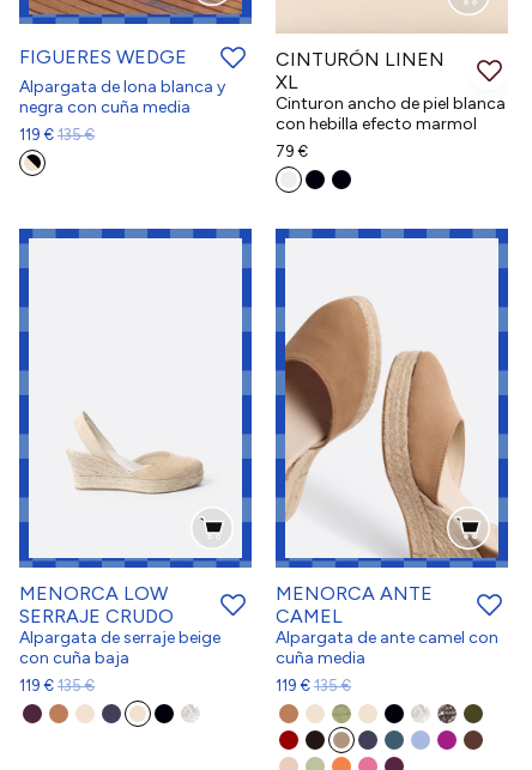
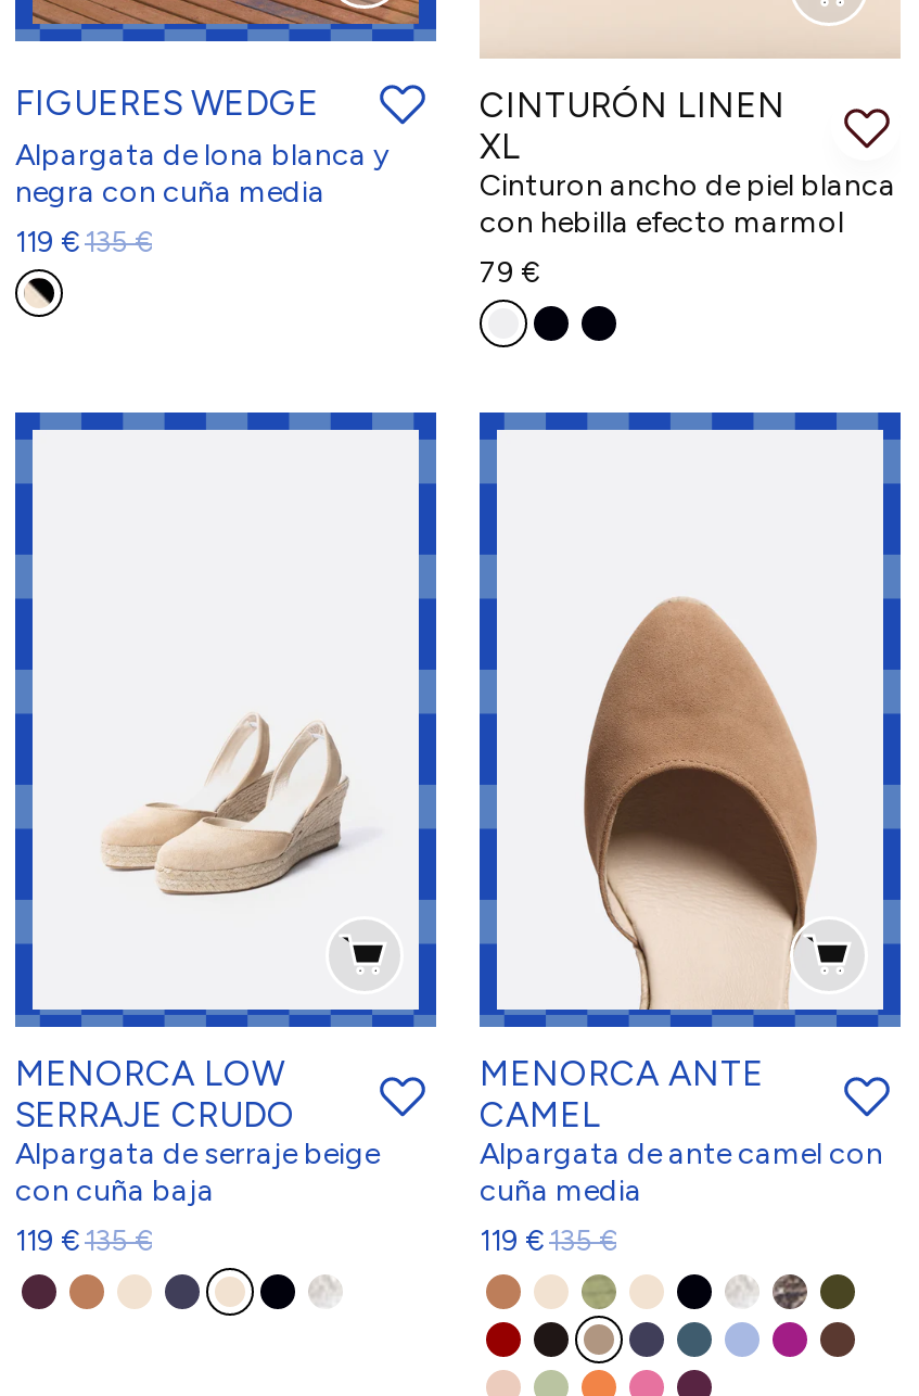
- [image]
+ [image]

- [image]
+ [image]
